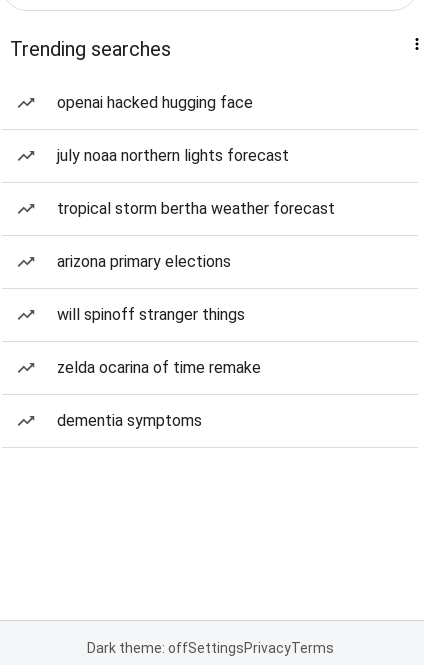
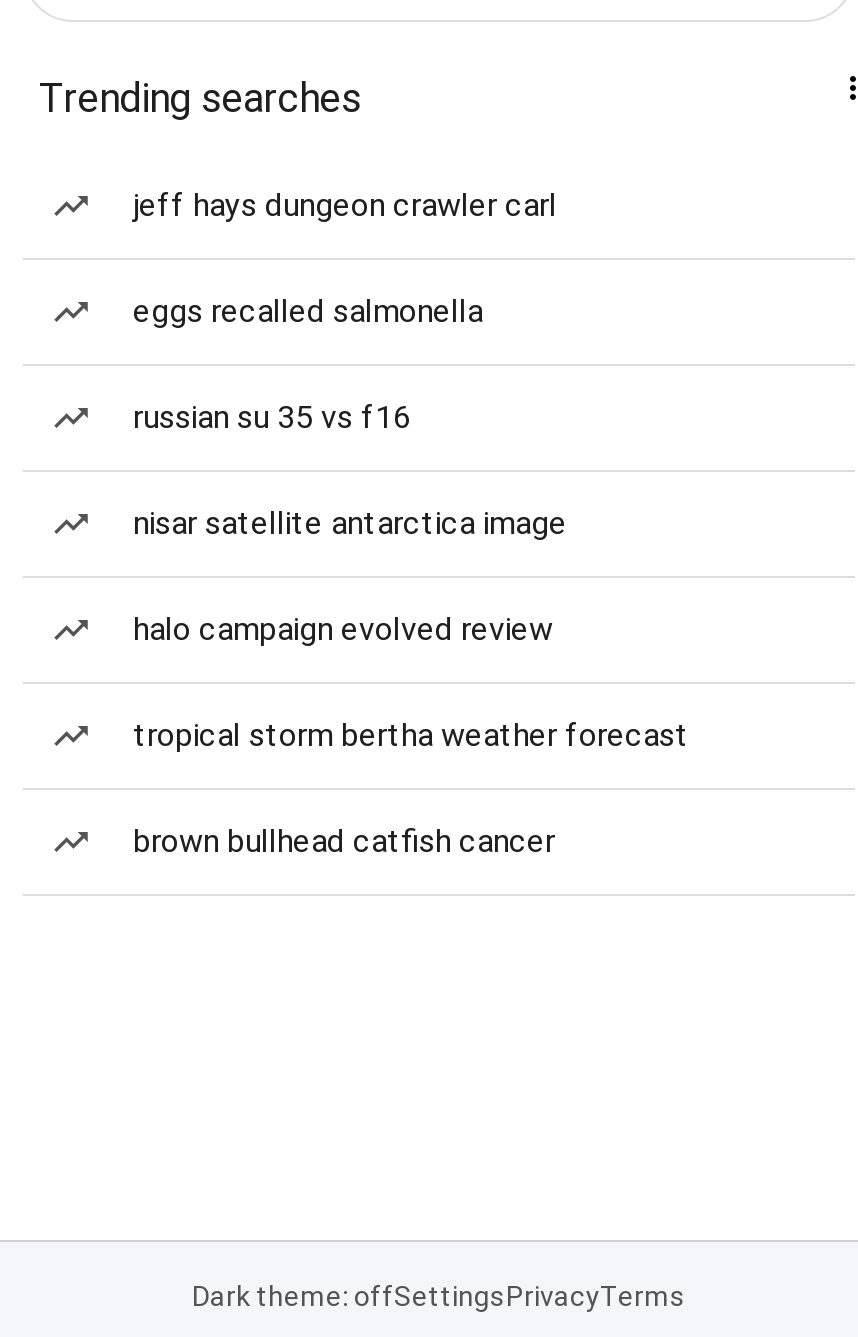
- openai hacked hugging face
- july noaa northern lights forecast
+ jeff hays dungeon crawler carl
+ eggs recalled salmonella
+ russian su 35 vs f16
+ nisar satellite antarctica image
+ halo campaign evolved review

moved down: tropical storm bertha weather forecast

- arizona primary elections
- will spinoff stranger things
- zelda ocarina of time remake
- dementia symptoms
+ brown bullhead catfish cancer
